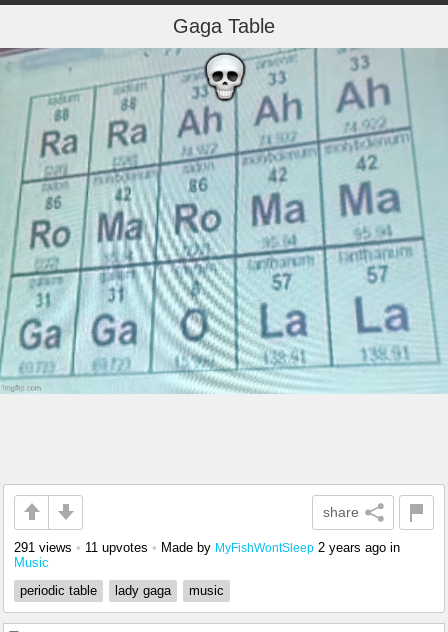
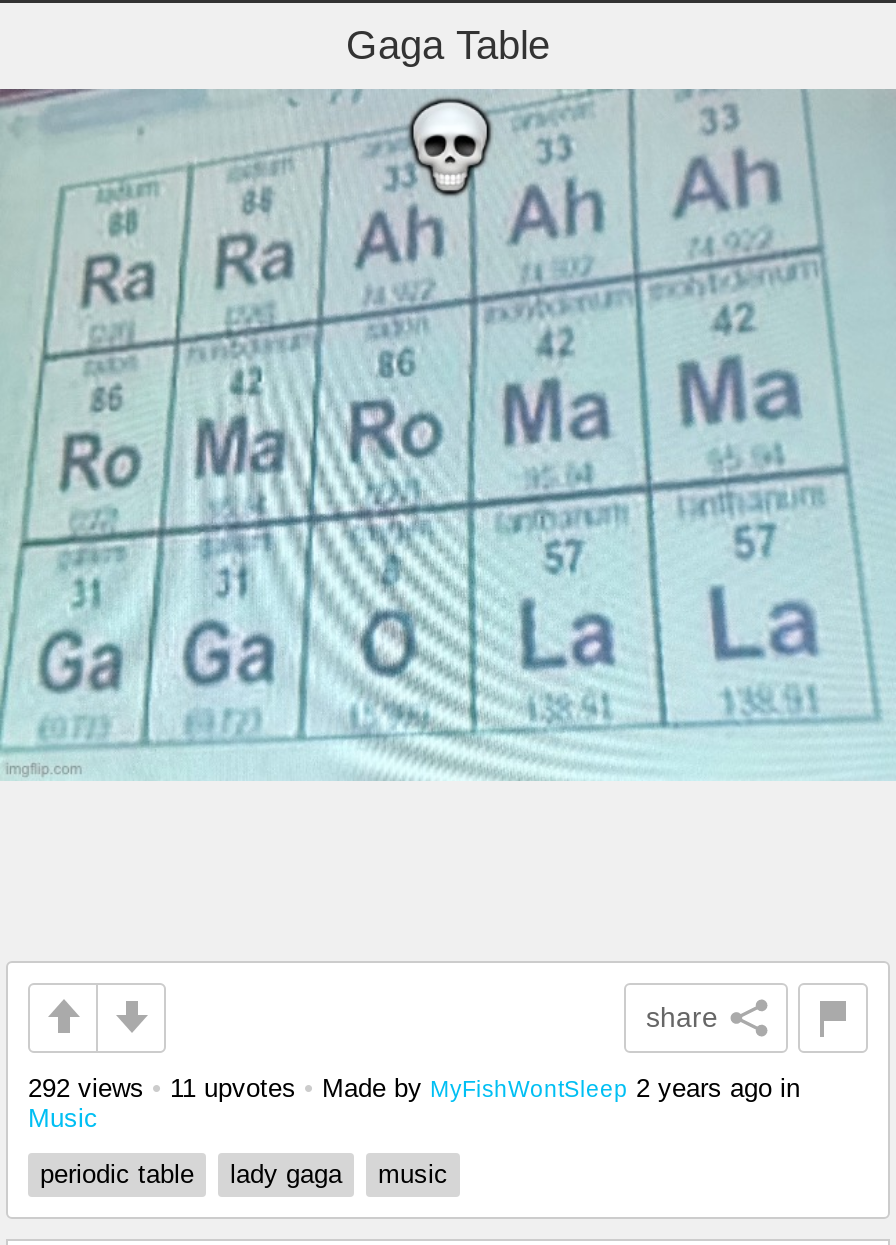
- 291 views • 11 upvotes • Made by MyFishWontSleep 2 years ago in
+ 292 views • 11 upvotes • Made by MyFishWontSleep 2 years ago in
